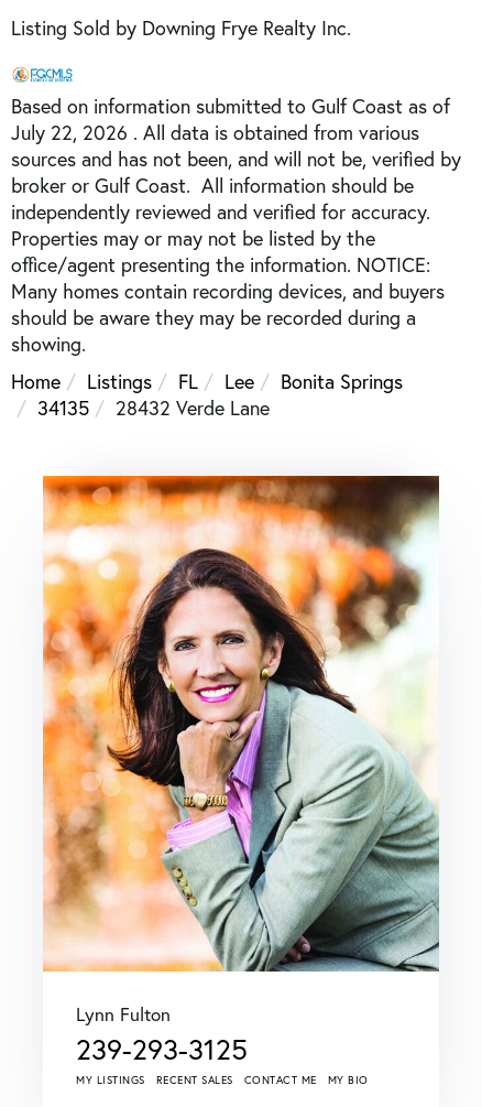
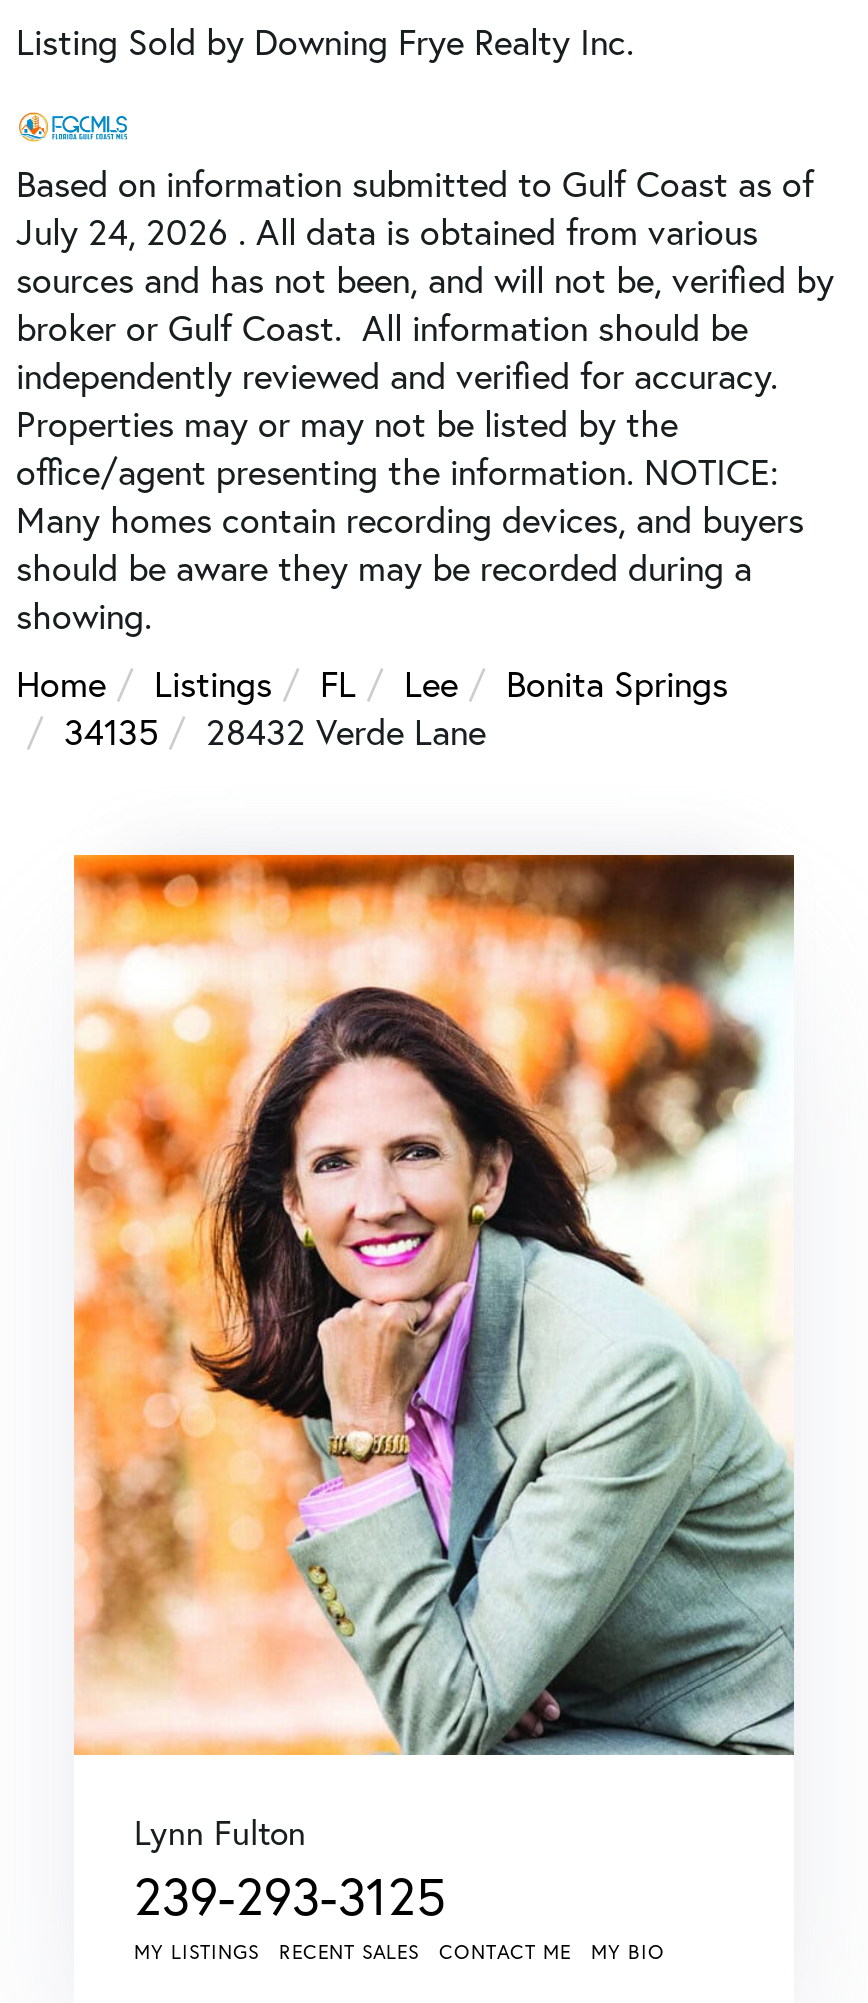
- July 22, 2026 . All data is obtained from various
+ July 24, 2026 . All data is obtained from various
